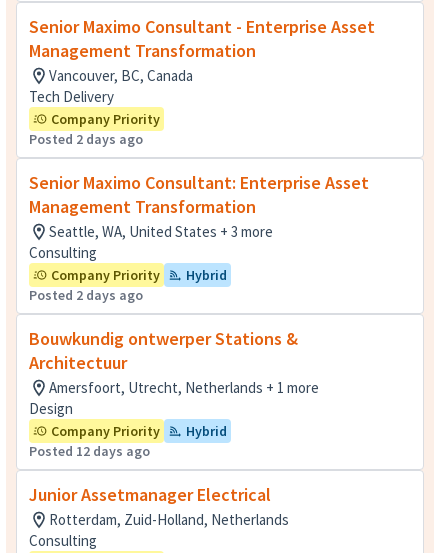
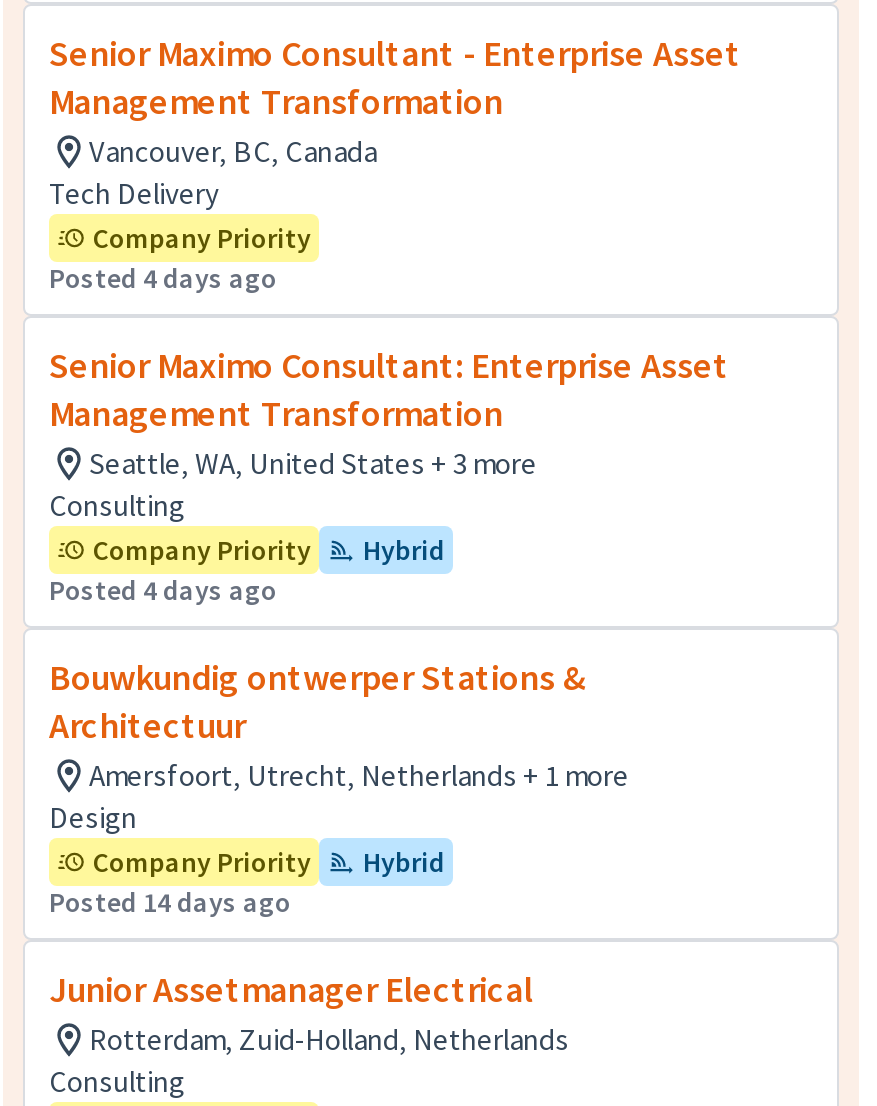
- Posted 2 days ago
+ Posted 4 days ago

- Posted 2 days ago
+ Posted 4 days ago

- Posted 12 days ago
+ Posted 14 days ago
